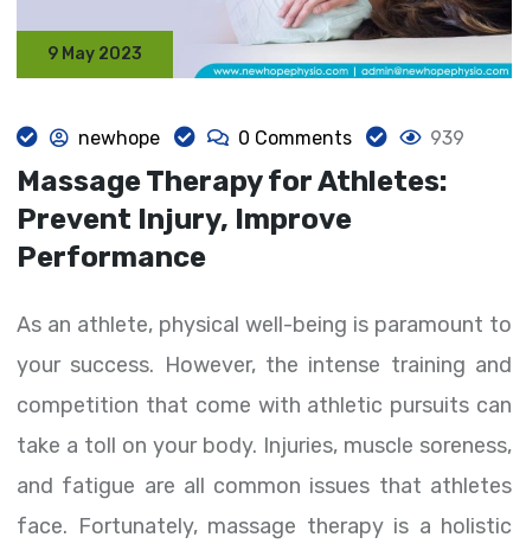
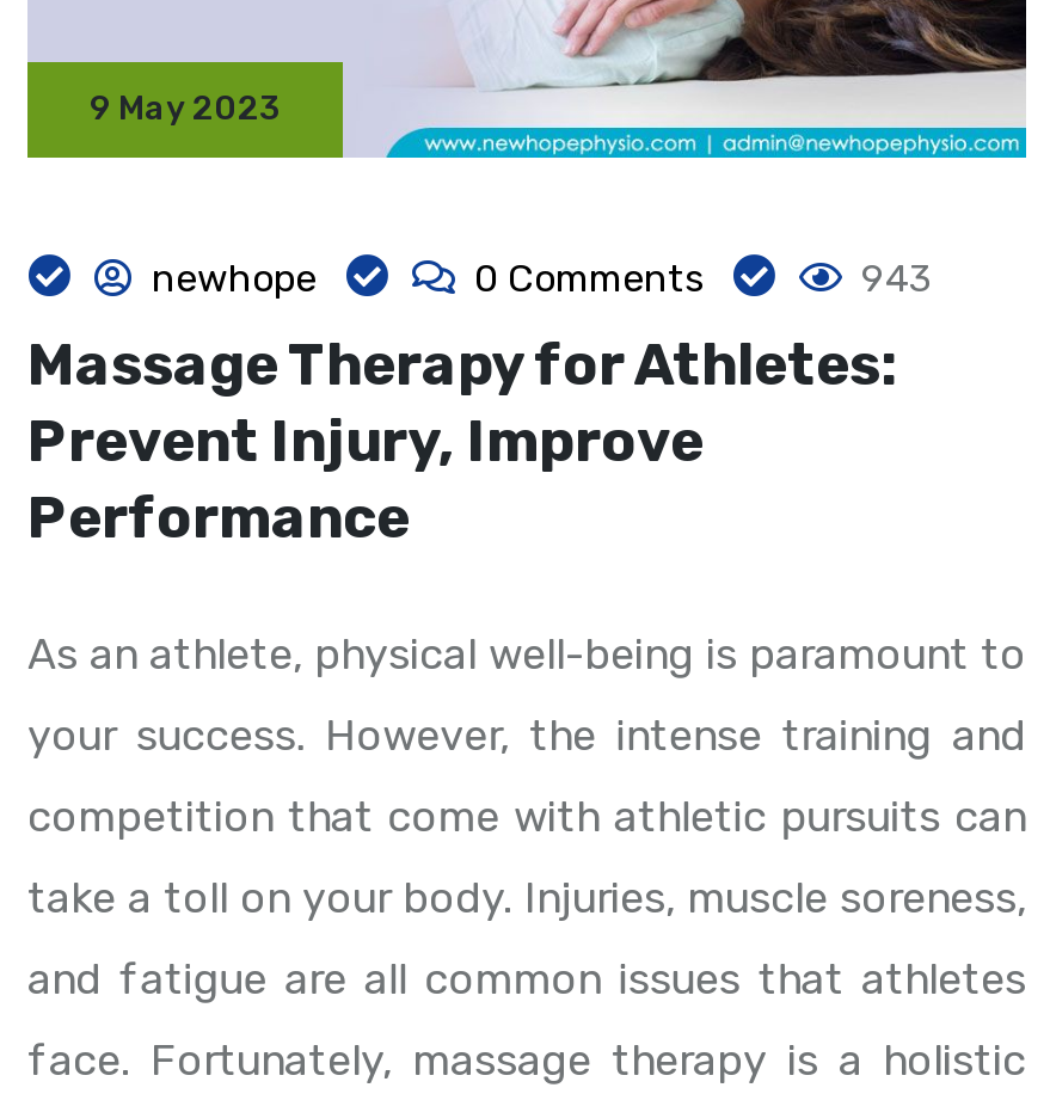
- 939
+ 943
